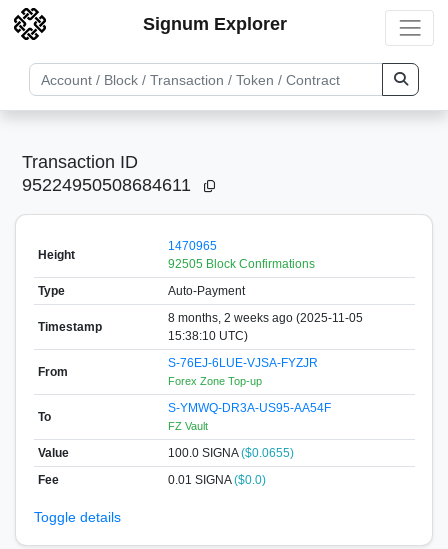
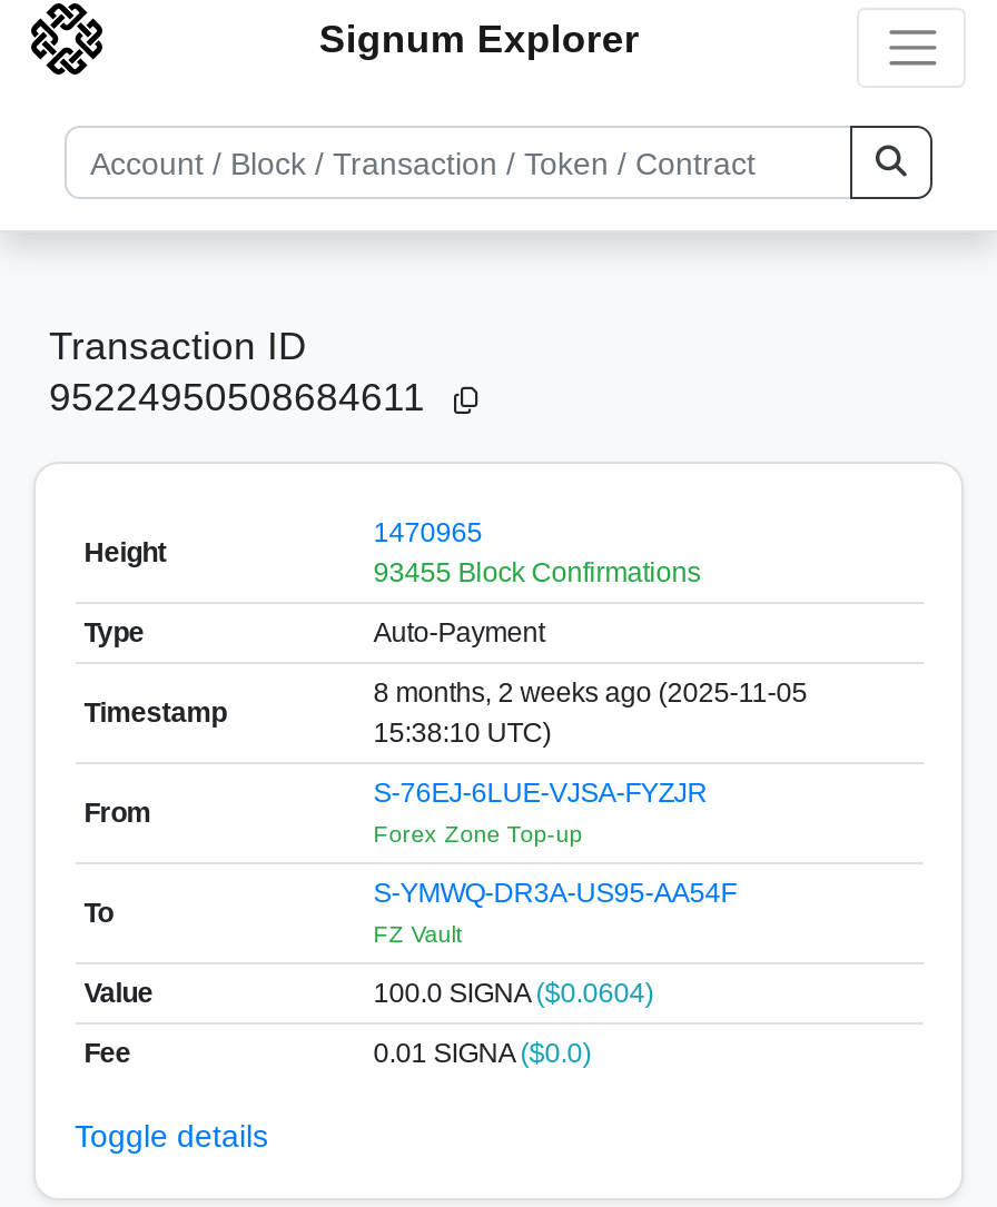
- 92505 Block Confirmations
+ 93455 Block Confirmations

- 100.0 SIGNA ($0.0655)
+ 100.0 SIGNA ($0.0604)
